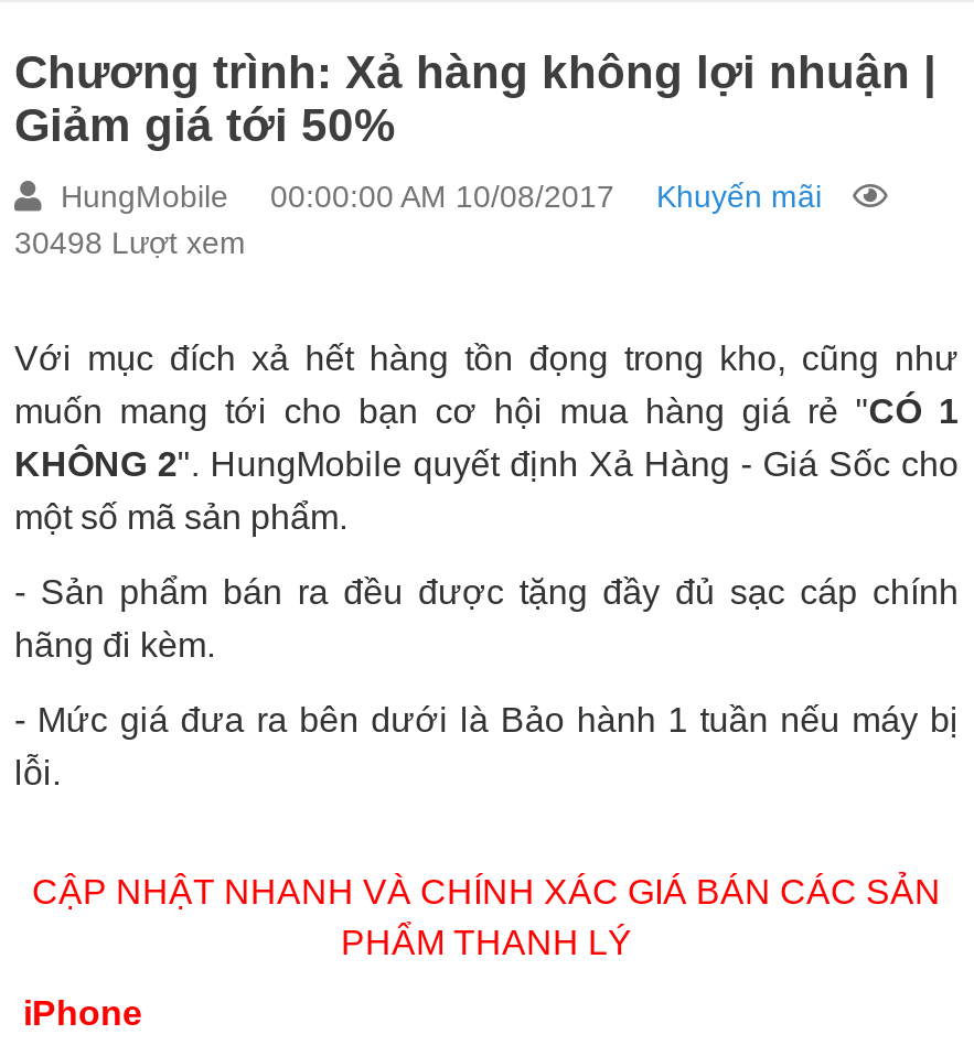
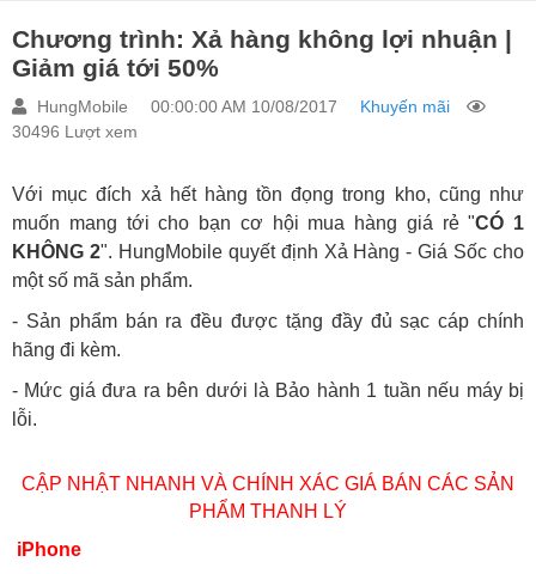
- 30498 Lượt xem
+ 30496 Lượt xem
